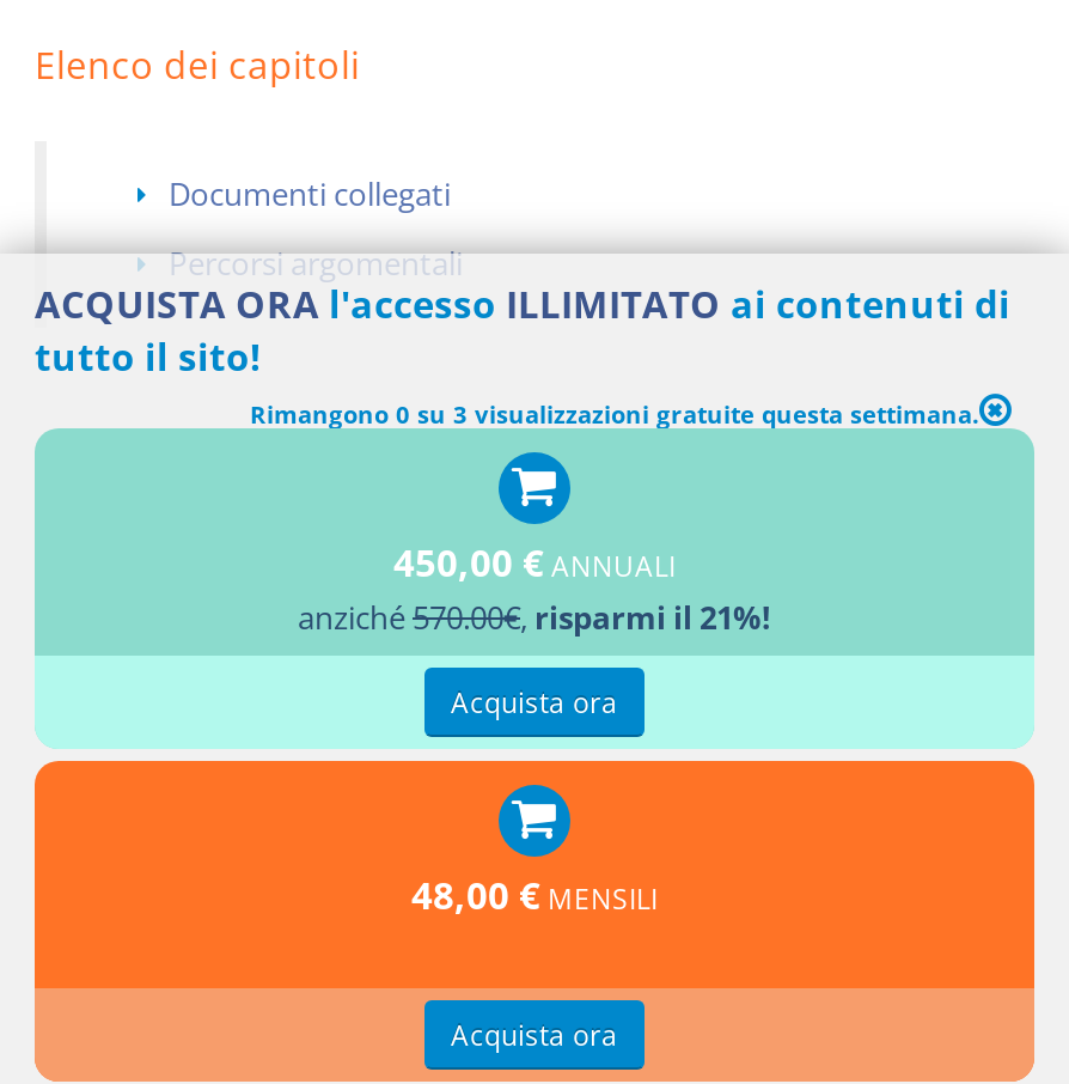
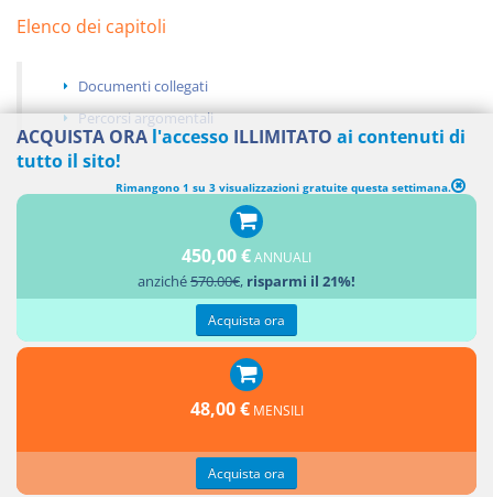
- Rimangono 0 su 3 visualizzazioni gratuite questa settimana.
+ Rimangono 1 su 3 visualizzazioni gratuite questa settimana.
